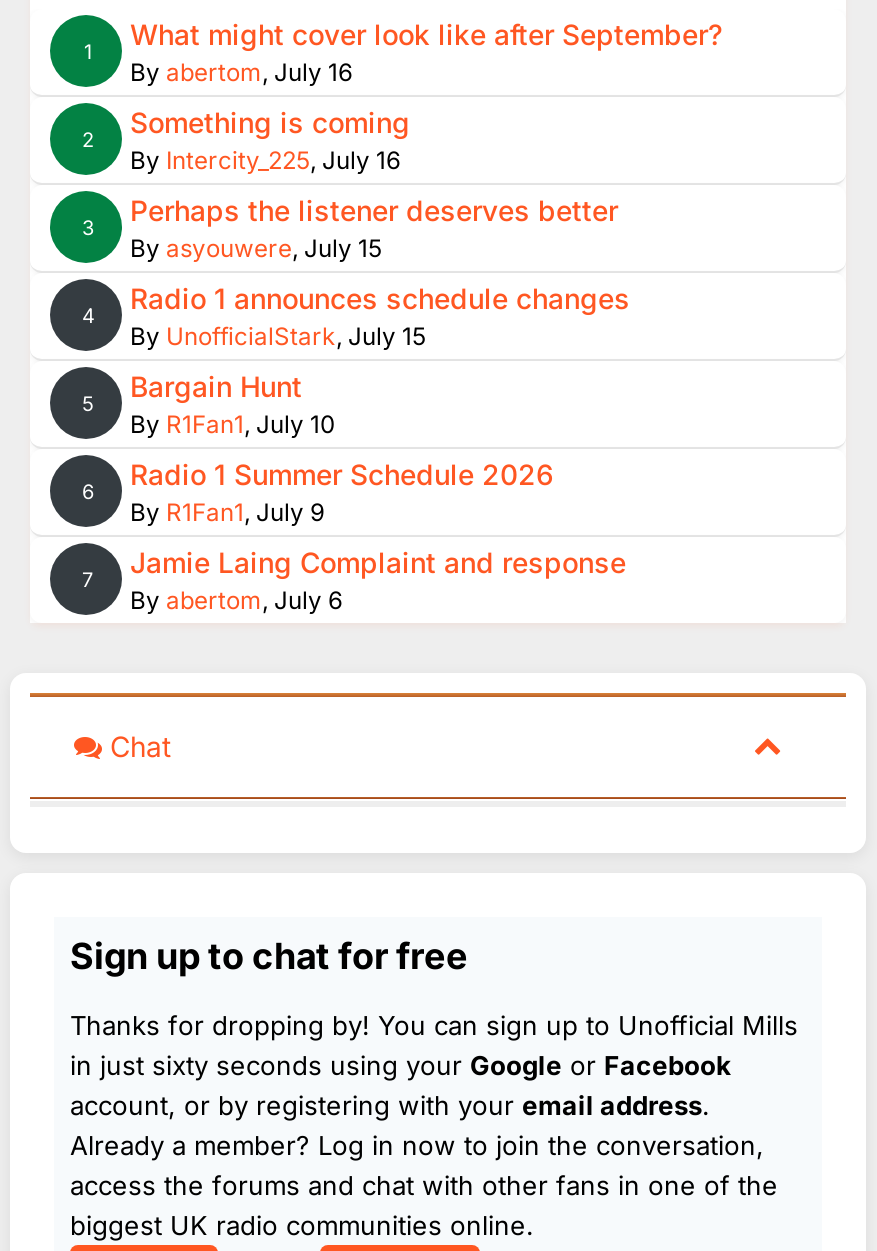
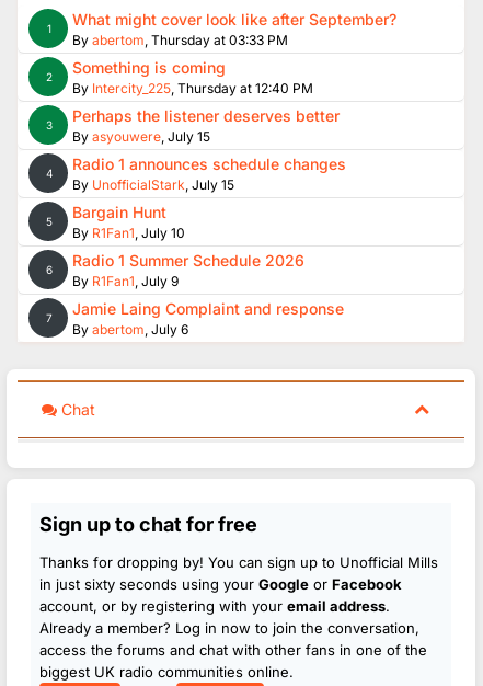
- By abertom, July 16
+ By abertom, Thursday at 03:33 PM

- By Intercity_225, July 16
+ By Intercity_225, Thursday at 12:40 PM
